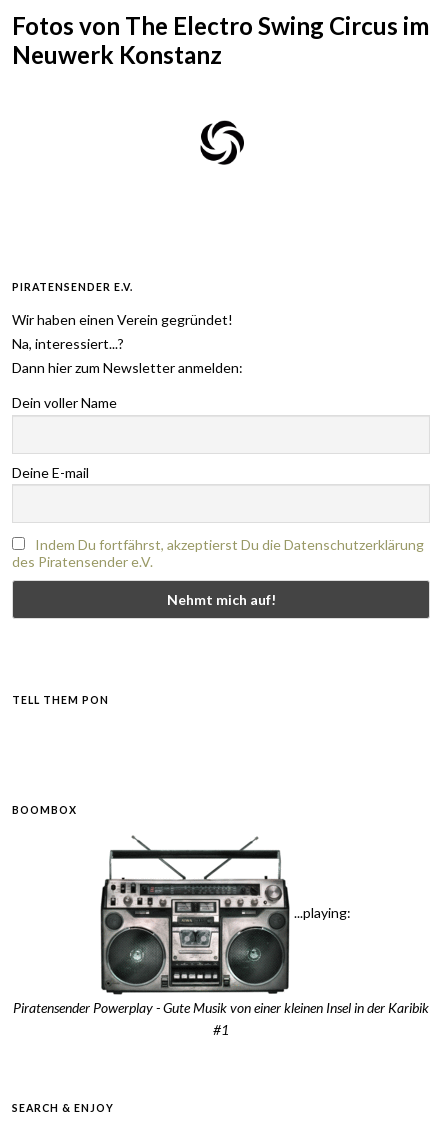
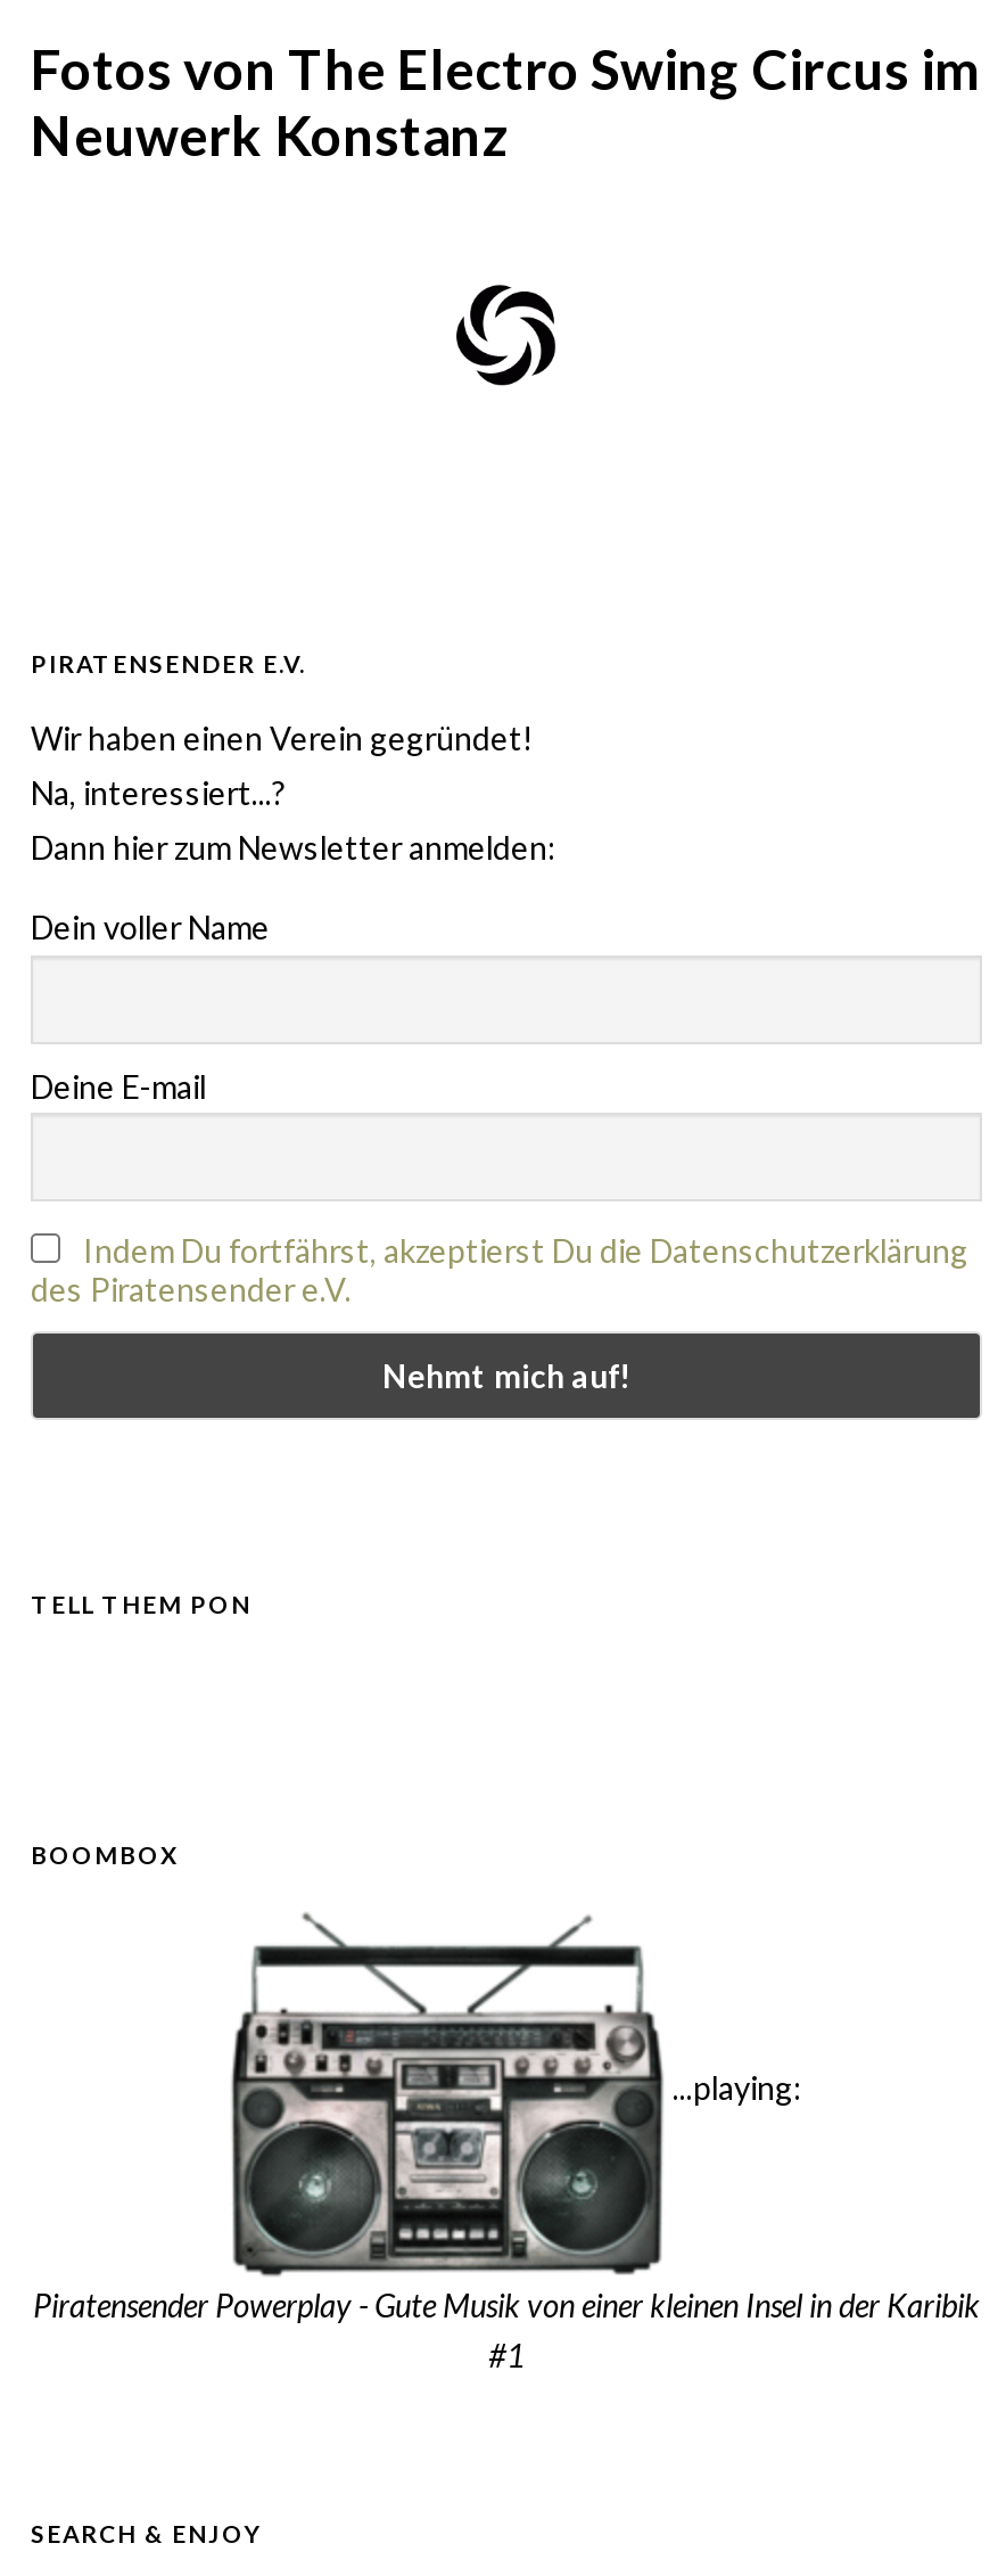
- [image]
+ [image]
